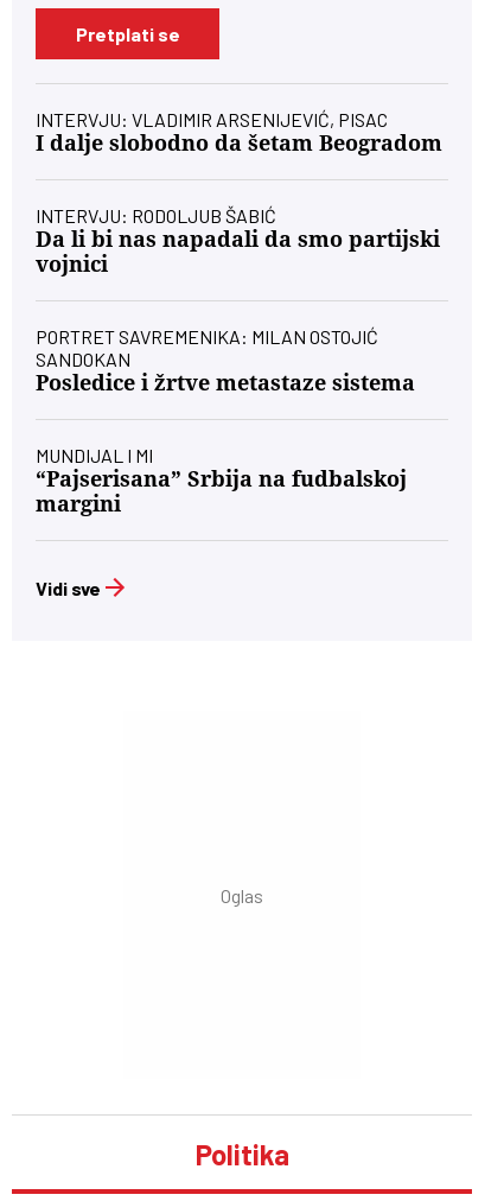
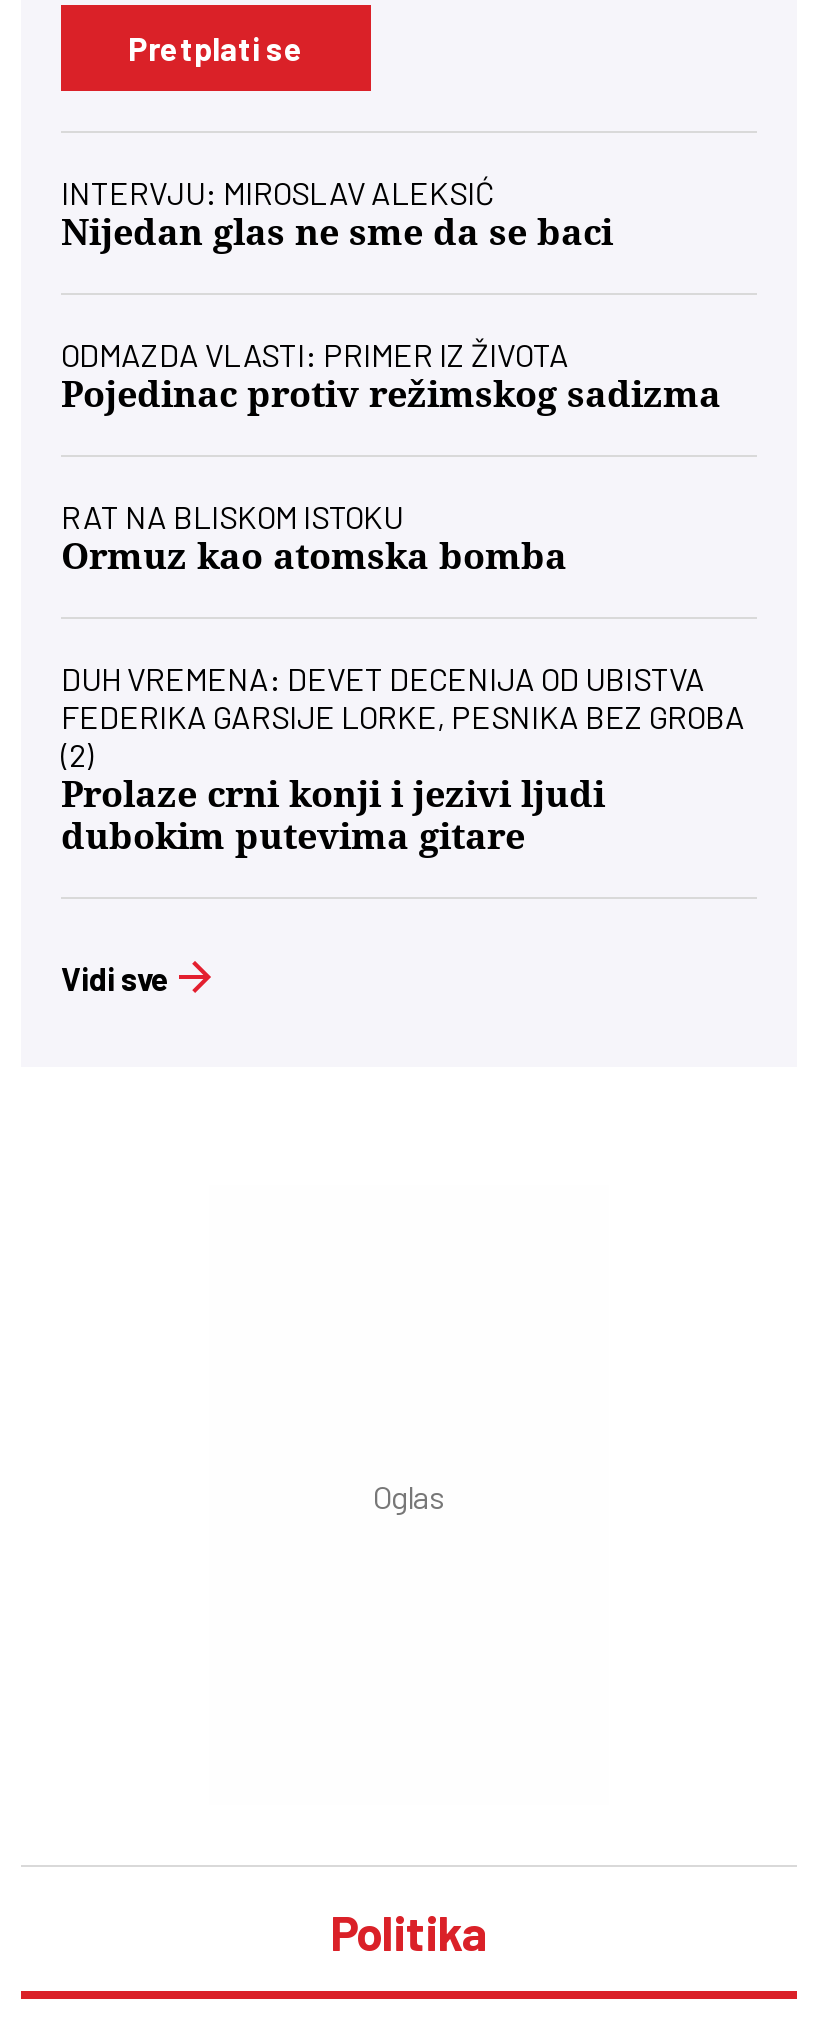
- INTERVJU: VLADIMIR ARSENIJEVIĆ, PISAC
- I dalje slobodno da šetam Beogradom
+ INTERVJU: MIROSLAV ALEKSIĆ
+ Nijedan glas ne sme da se baci

- INTERVJU: RODOLJUB ŠABIĆ
- Da li bi nas napadali da smo partijski
- vojnici
+ ODMAZDA VLASTI: PRIMER IZ ŽIVOTA
+ Pojedinac protiv režimskog sadizma

- PORTRET SAVREMENIKA: MILAN OSTOJIĆ
- SANDOKAN
- Posledice i žrtve metastaze sistema
+ RAT NA BLISKOM ISTOKU
+ Ormuz kao atomska bomba

- MUNDIJAL I MI
- “Pajserisana” Srbija na fudbalskoj
- margini
+ DUH VREMENA: DEVET DECENIJA OD UBISTVA
+ FEDERIKA GARSIJE LORKE, PESNIKA BEZ GROBA
+ (2)
+ Prolaze crni konji i jezivi ljudi
+ dubokim putevima gitare
